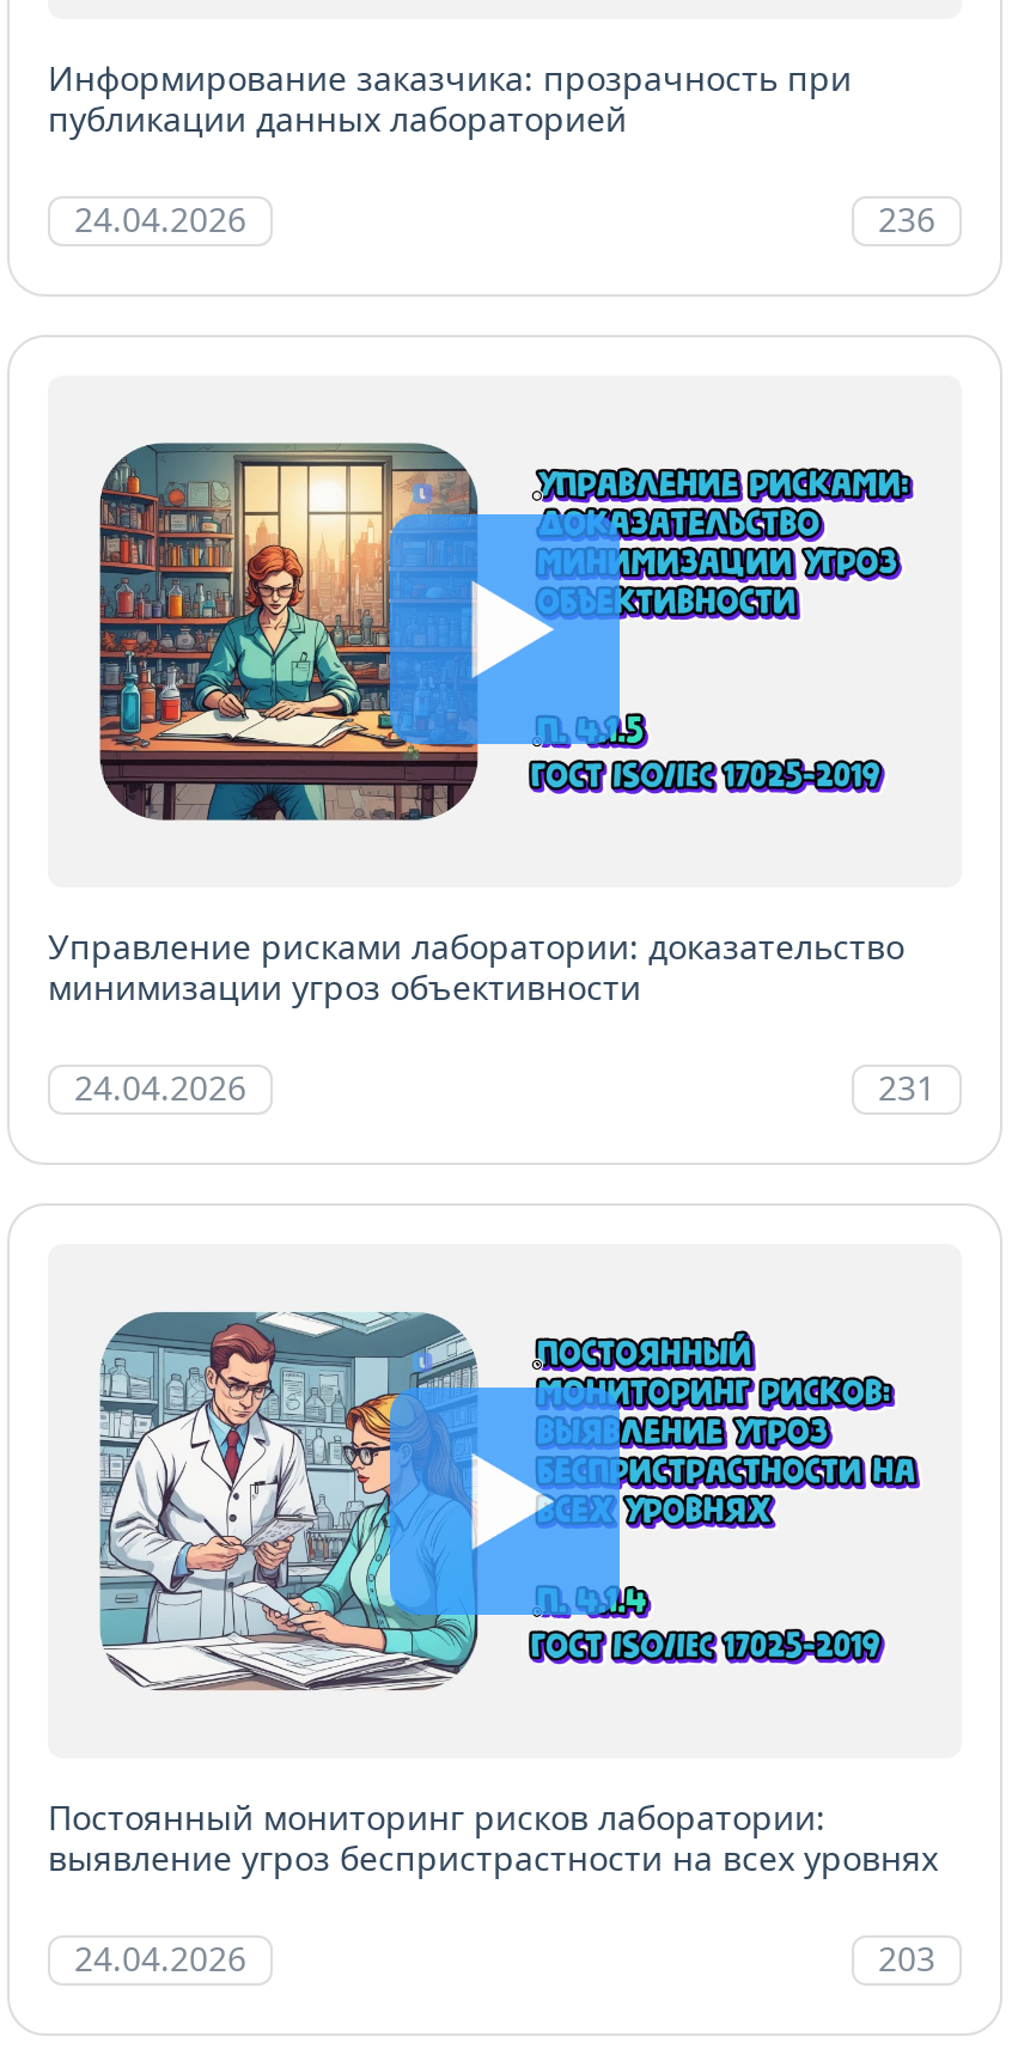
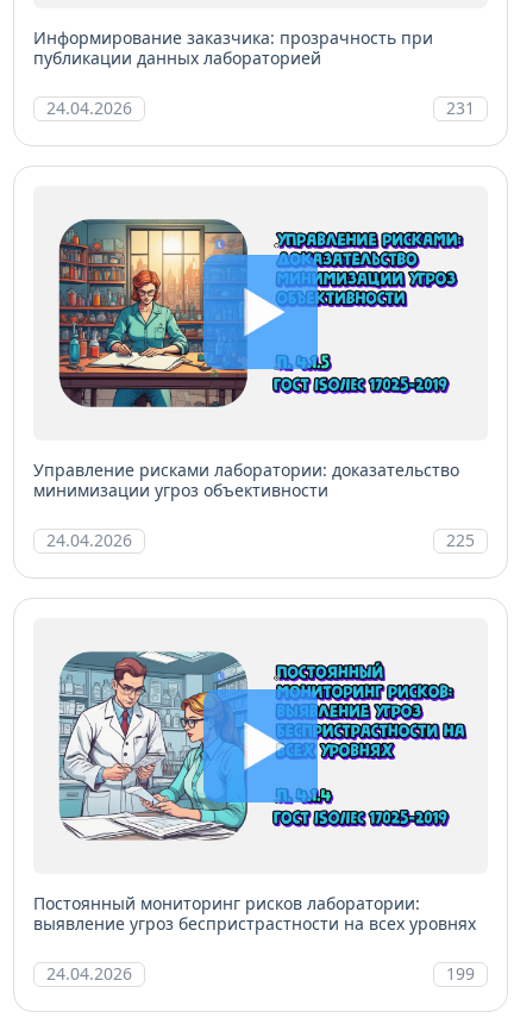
- 236
+ 231

- 231
+ 225

- 203
+ 199
